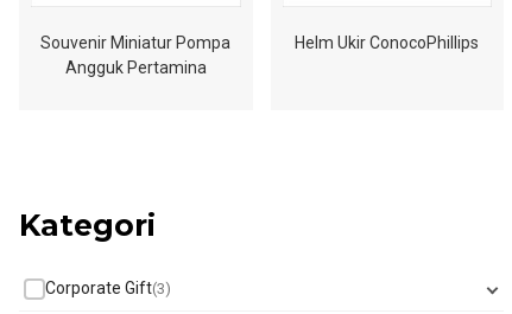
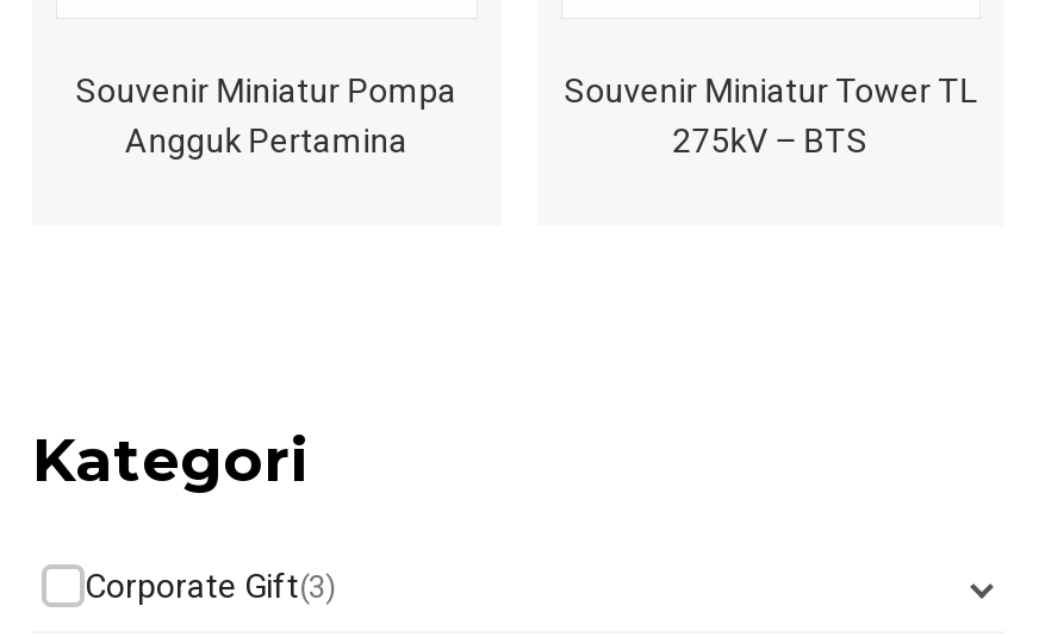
- Helm Ukir ConocoPhillips
+ Souvenir Miniatur Tower TL
+ 275kV – BTS
